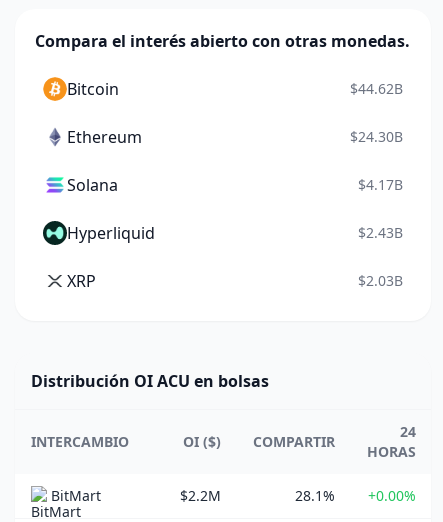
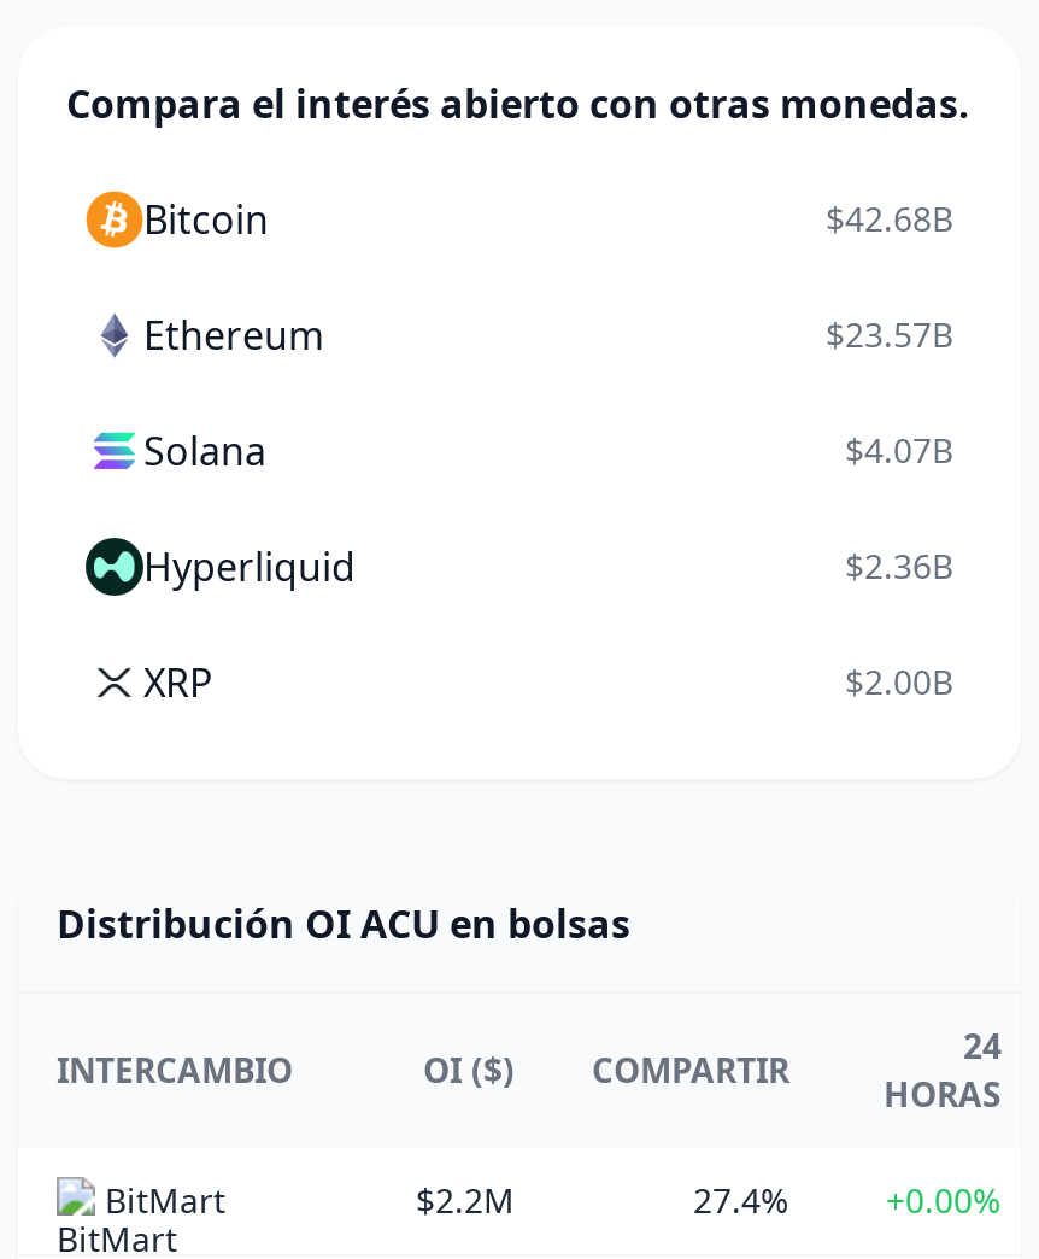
- $44.62B
+ $42.68B

- $24.30B
+ $23.57B

- $4.17B
+ $4.07B

- $2.43B
+ $2.36B

- $2.03B
+ $2.00B

- 28.1%
+ 27.4%
